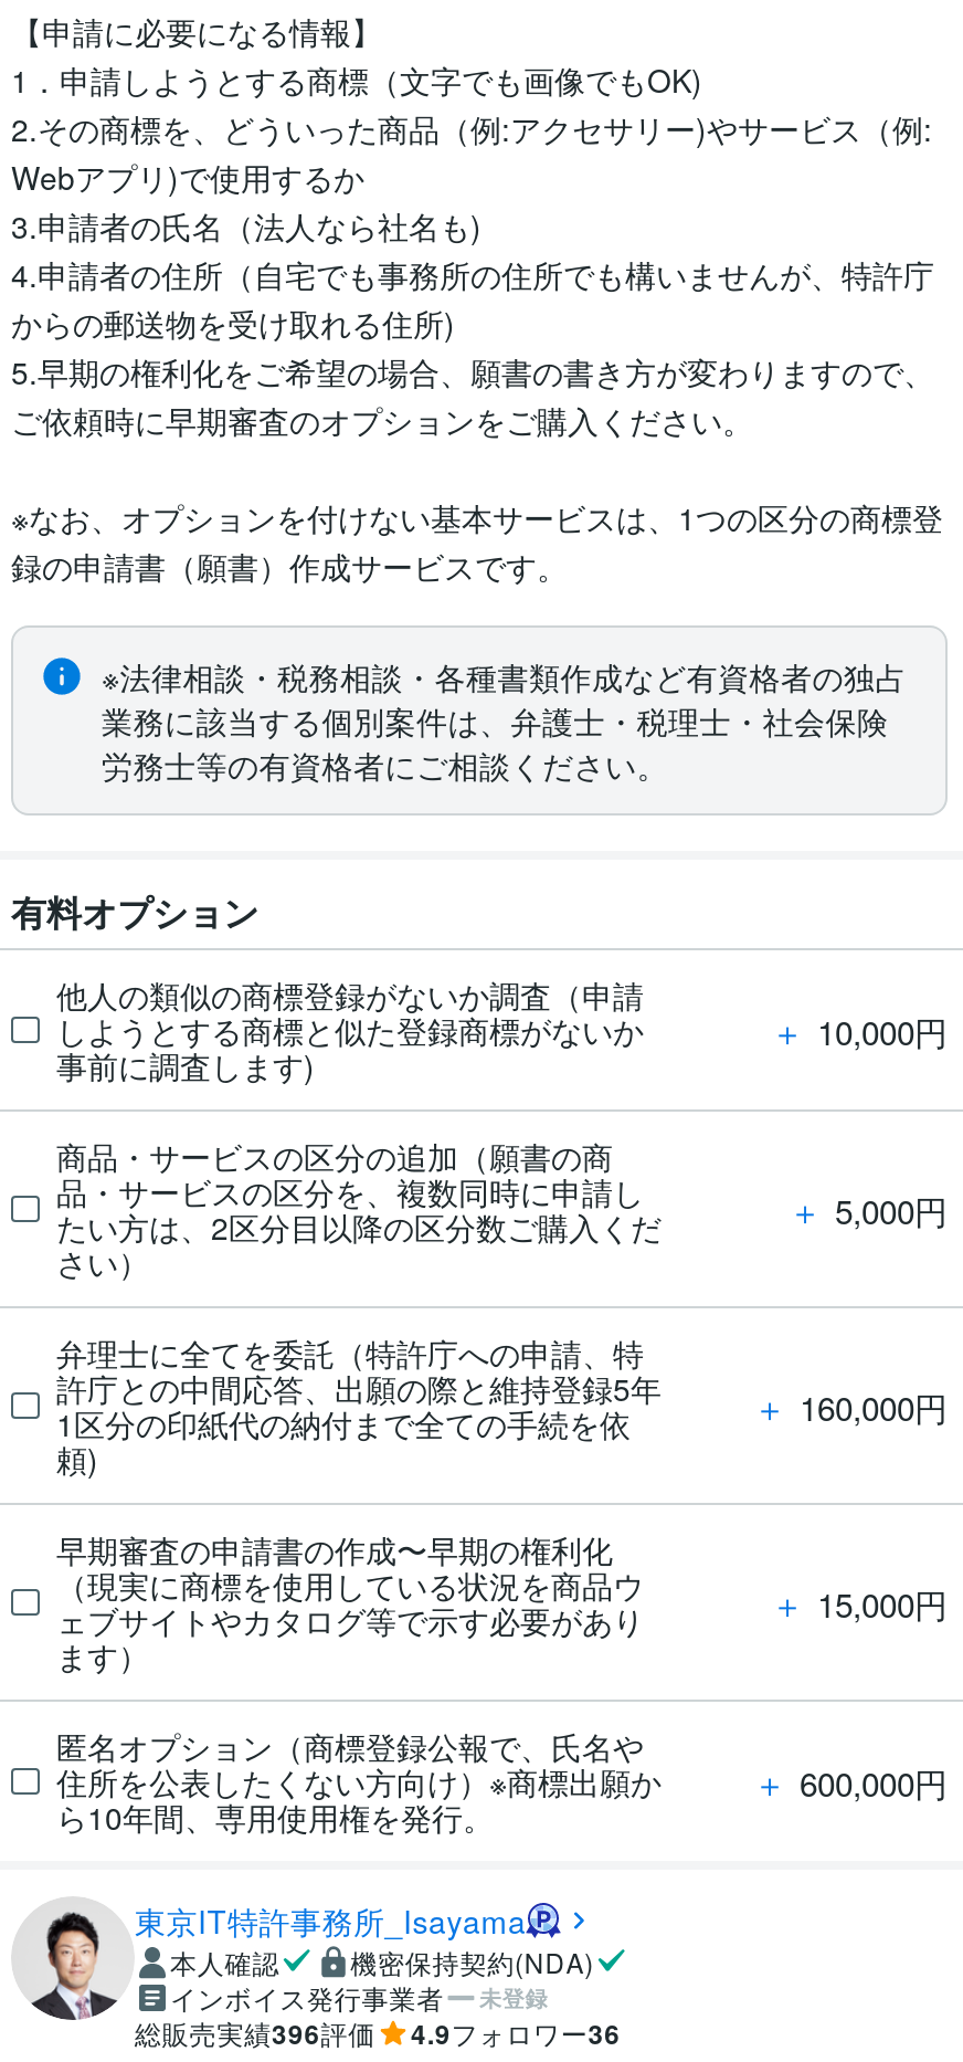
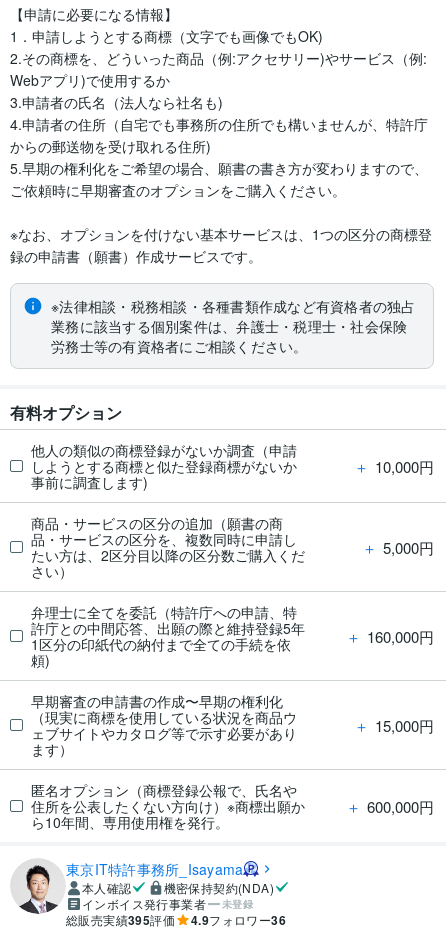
- 総販売実績396評価
+ 総販売実績395評価
